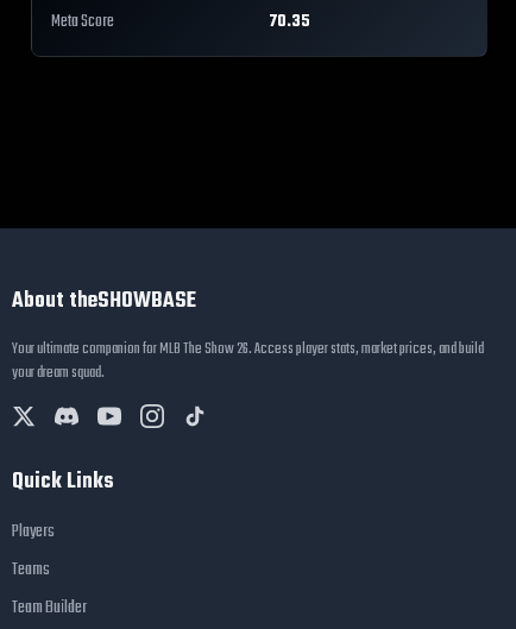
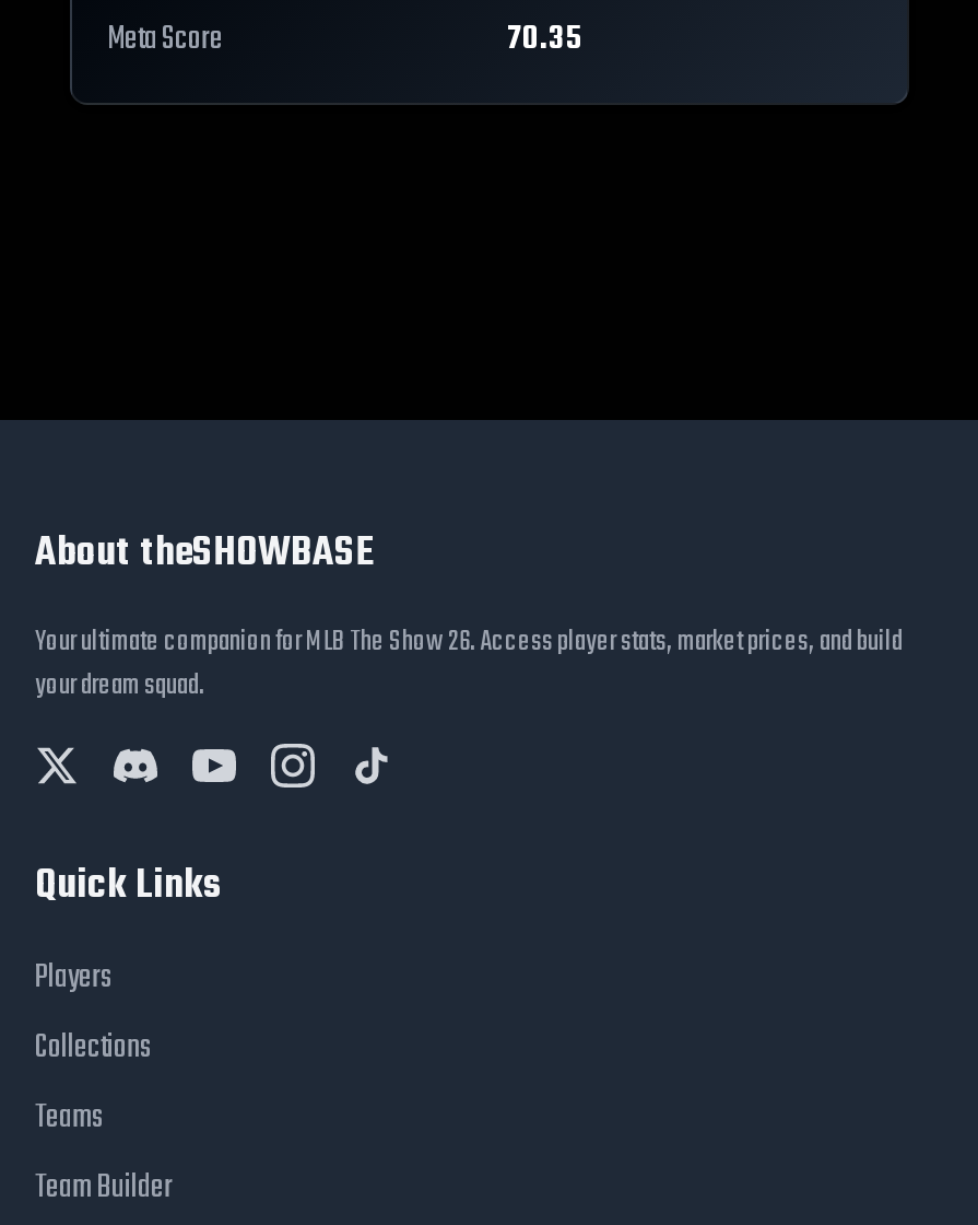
+ Collections
